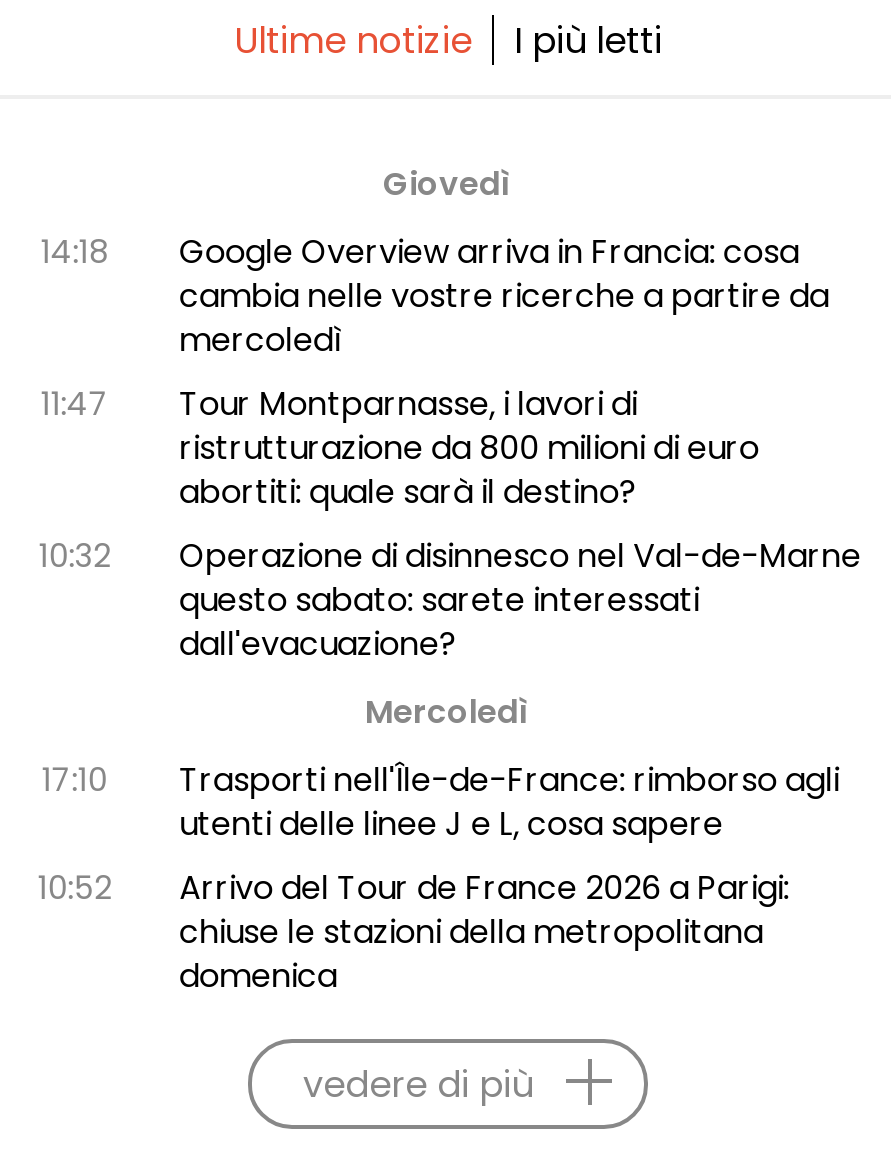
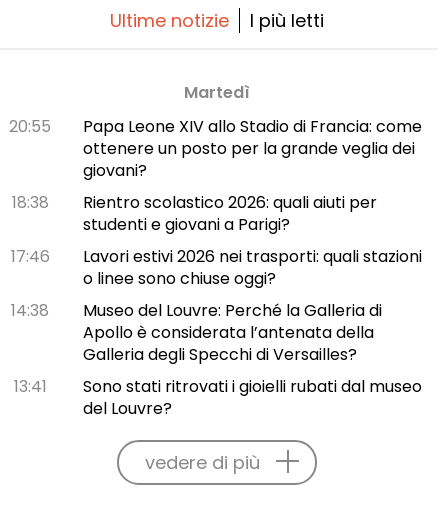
- Giovedì
- 14:18
- Google Overview arriva in Francia: cosa
- cambia nelle vostre ricerche a partire da
- mercoledì
- 11:47
- Tour Montparnasse, i lavori di
- ristrutturazione da 800 milioni di euro
- abortiti: quale sarà il destino?
- 10:32
- Operazione di disinnesco nel Val-de-Marne
- questo sabato: sarete interessati
- dall'evacuazione?
- Mercoledì
- 17:10
- Trasporti nell'Île-de-France: rimborso agli
- utenti delle linee J e L, cosa sapere
- 10:52
- Arrivo del Tour de France 2026 a Parigi:
- chiuse le stazioni della metropolitana
- domenica
+ Martedì
+ 20:55
+ Papa Leone XIV allo Stadio di Francia: come
+ ottenere un posto per la grande veglia dei
+ giovani?
+ 18:38
+ Rientro scolastico 2026: quali aiuti per
+ studenti e giovani a Parigi?
+ 17:46
+ Lavori estivi 2026 nei trasporti: quali stazioni
+ o linee sono chiuse oggi?
+ 14:38
+ Museo del Louvre: Perché la Galleria di
+ Apollo è considerata l’antenata della
+ Galleria degli Specchi di Versailles?
+ 13:41
+ Sono stati ritrovati i gioielli rubati dal museo
+ del Louvre?
